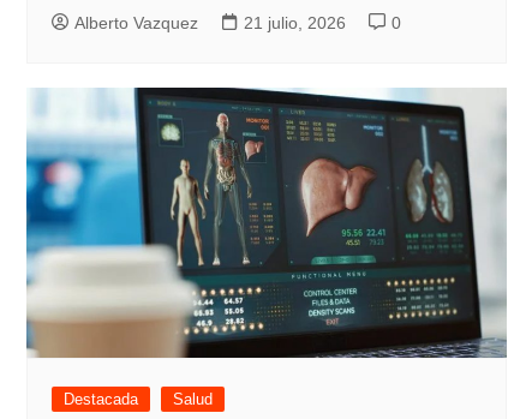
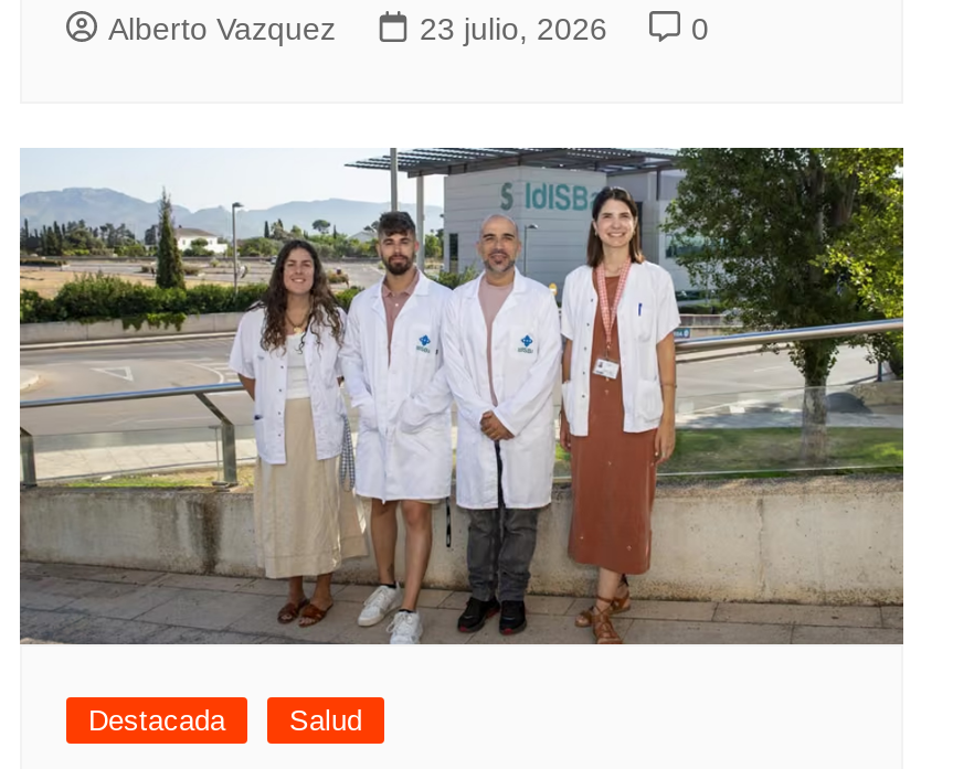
- 21 julio, 2026
+ 23 julio, 2026

- [image]
+ [image]
